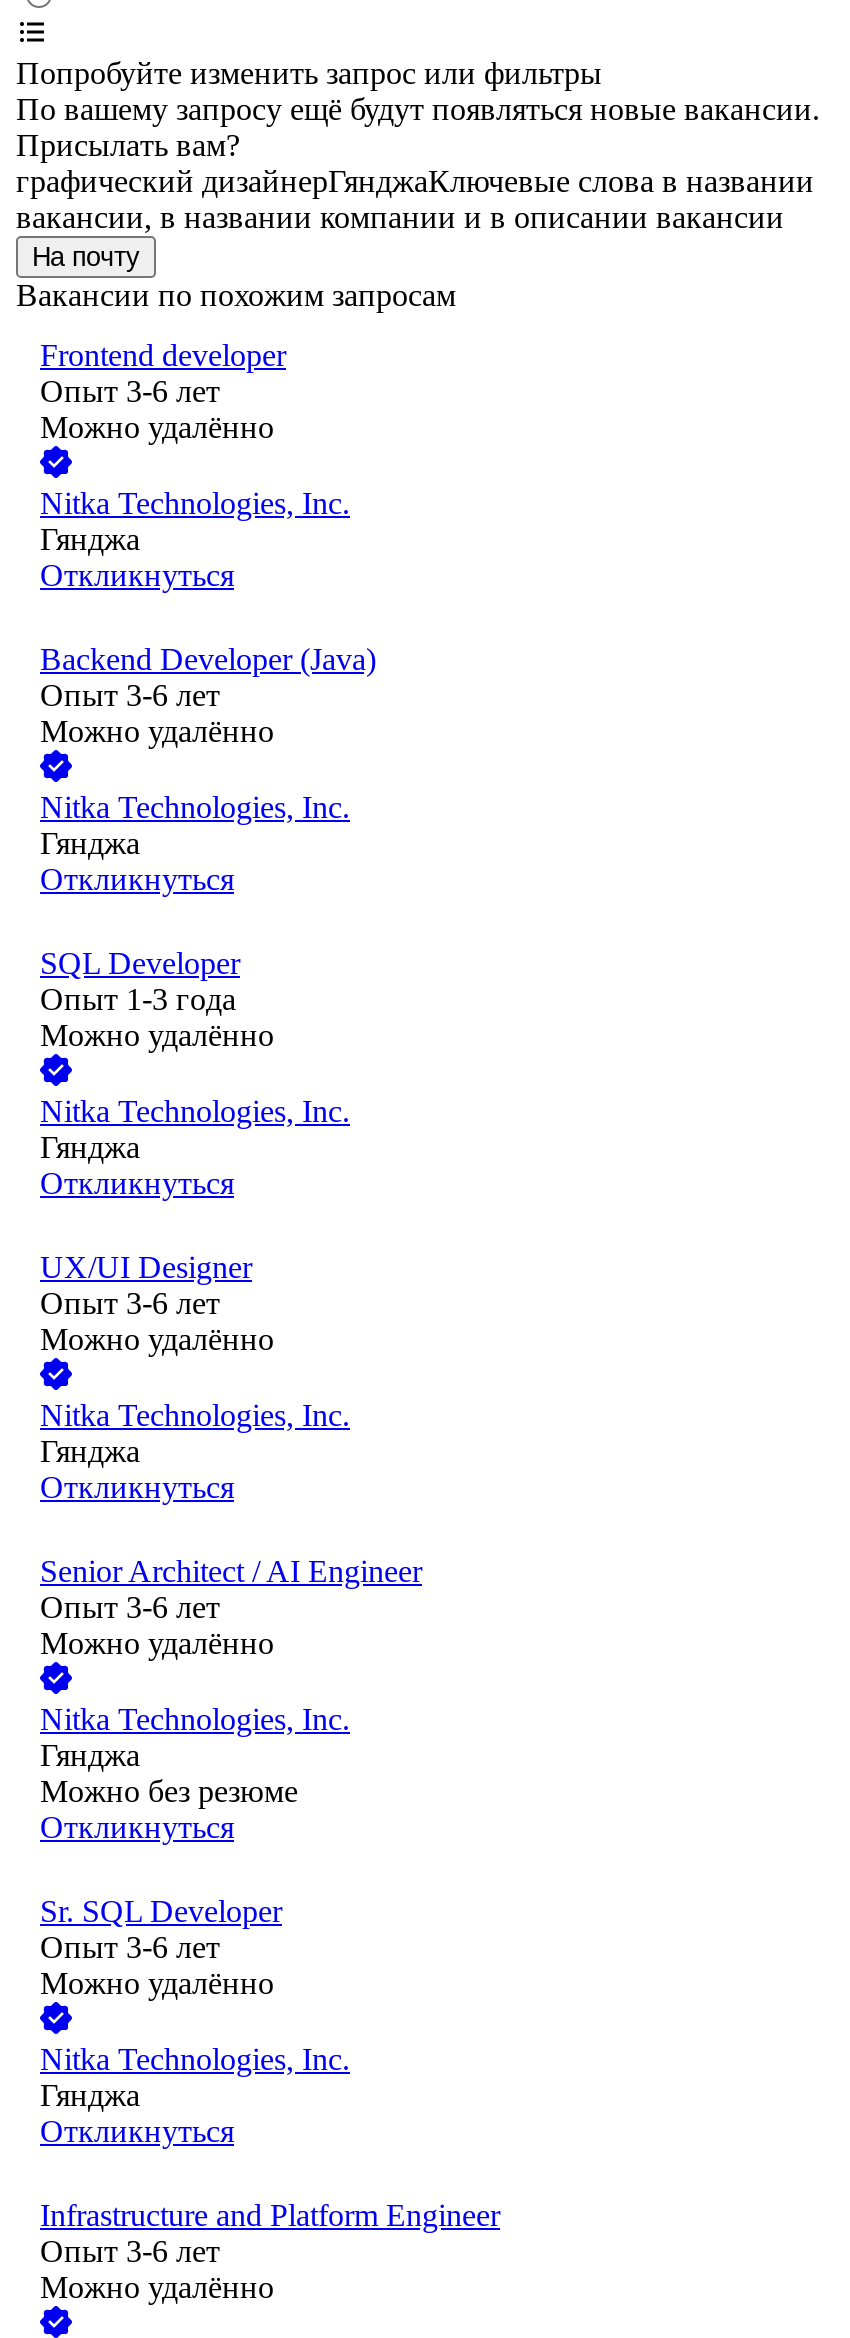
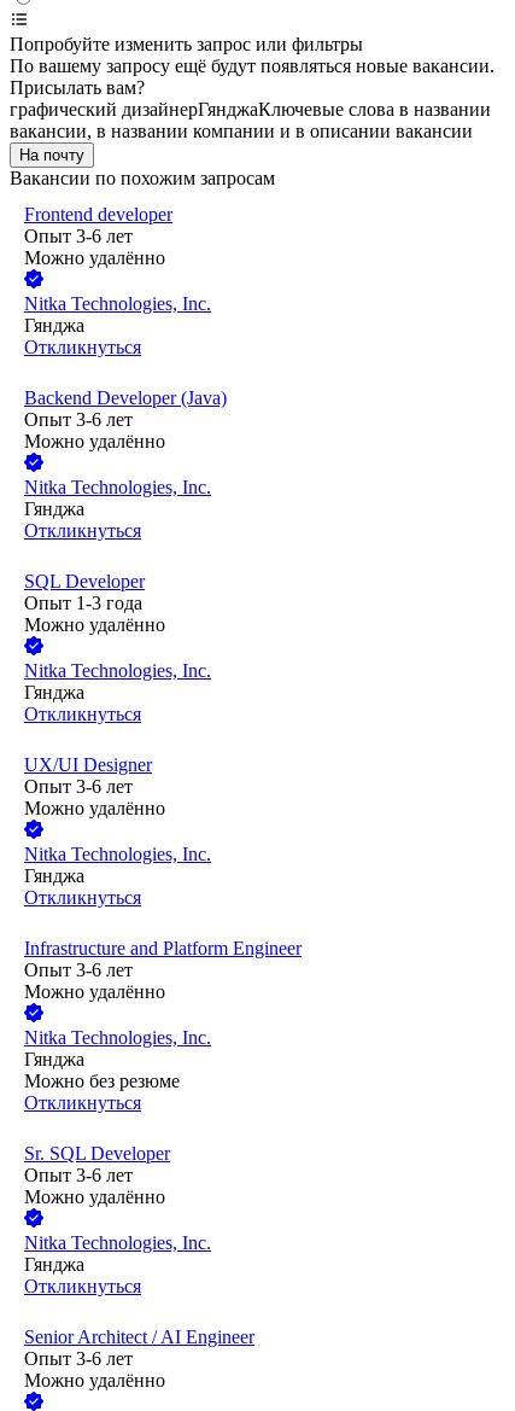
moved down: Senior Architect / AI Engineer

moved up: Infrastructure and Platform Engineer
